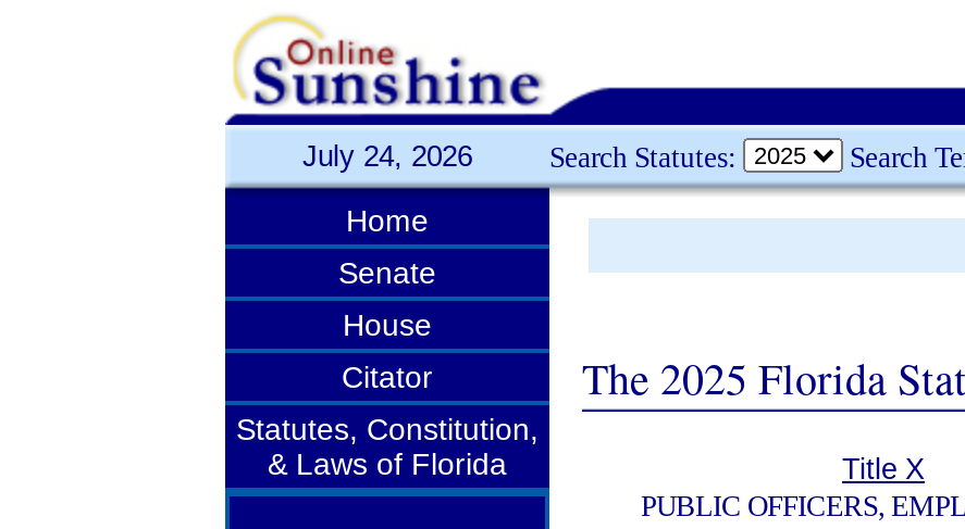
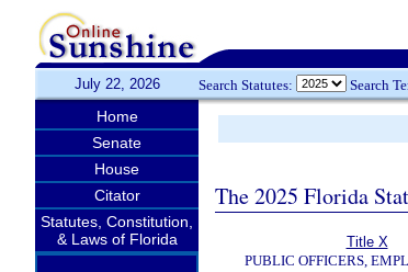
- July 24, 2026
+ July 22, 2026
